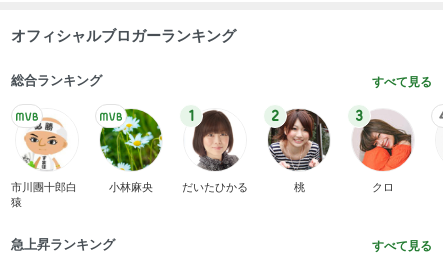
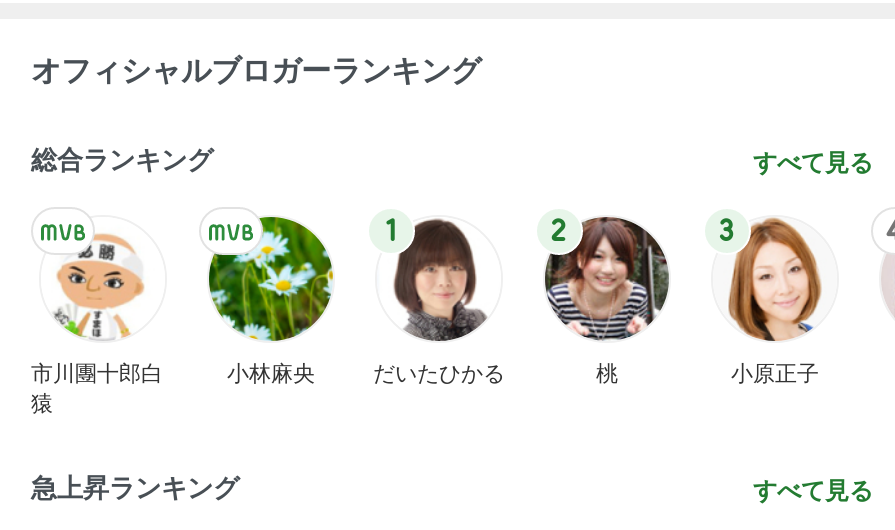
- [image]
- クロ
+ [image]
+ 小原正子
